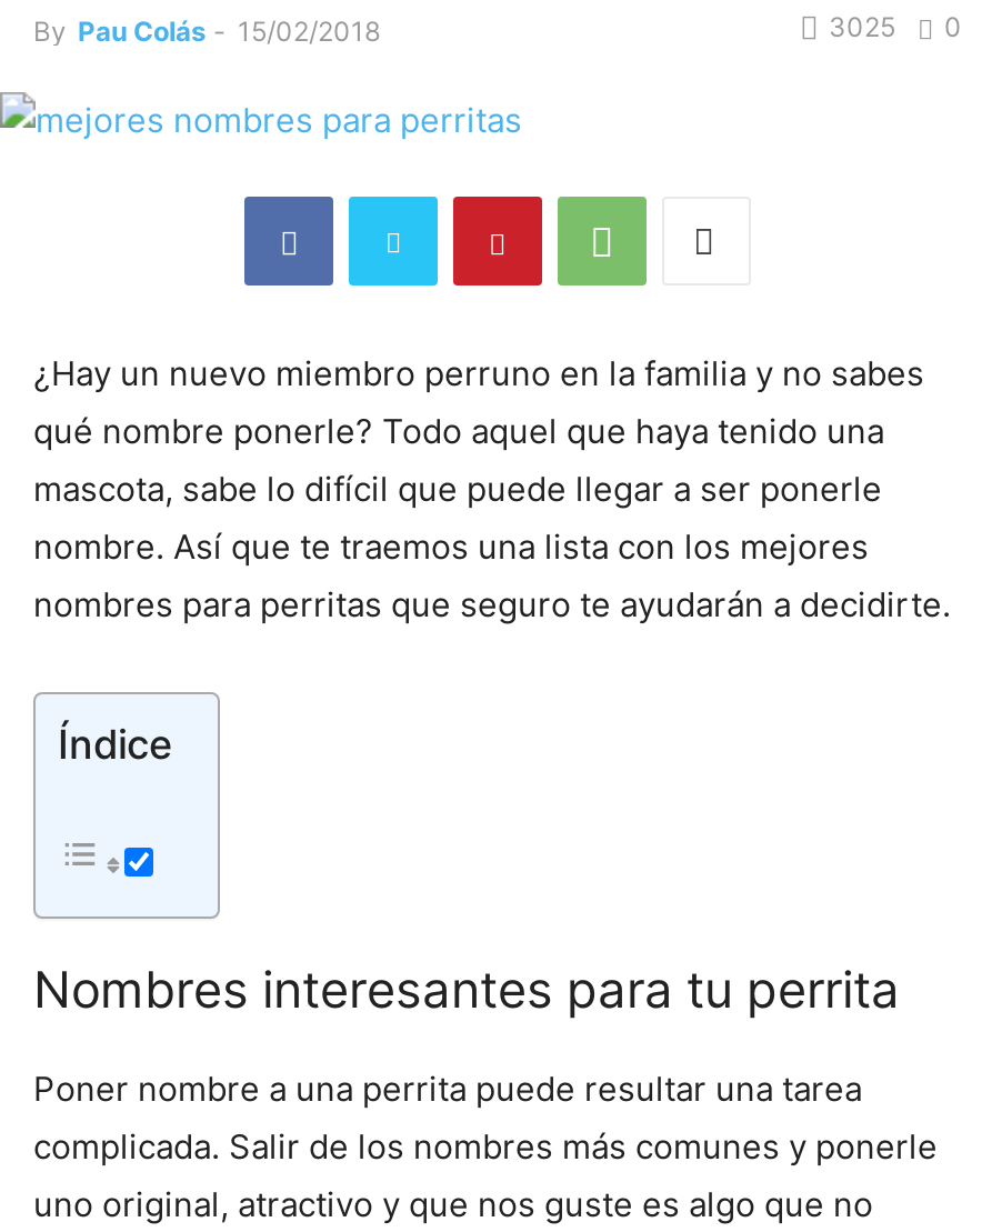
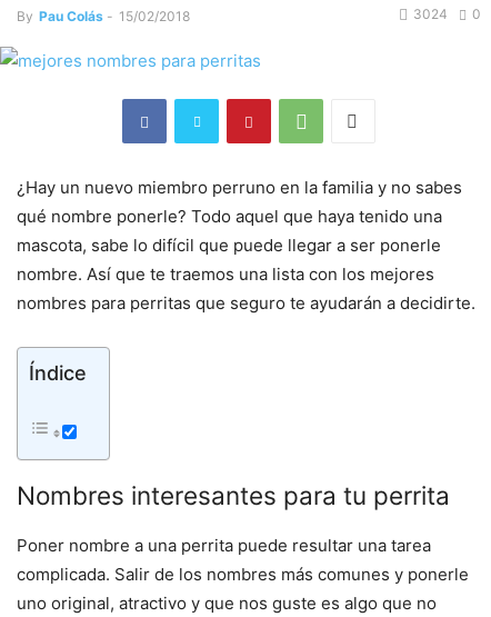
- 3025 0
+ 3024 0
